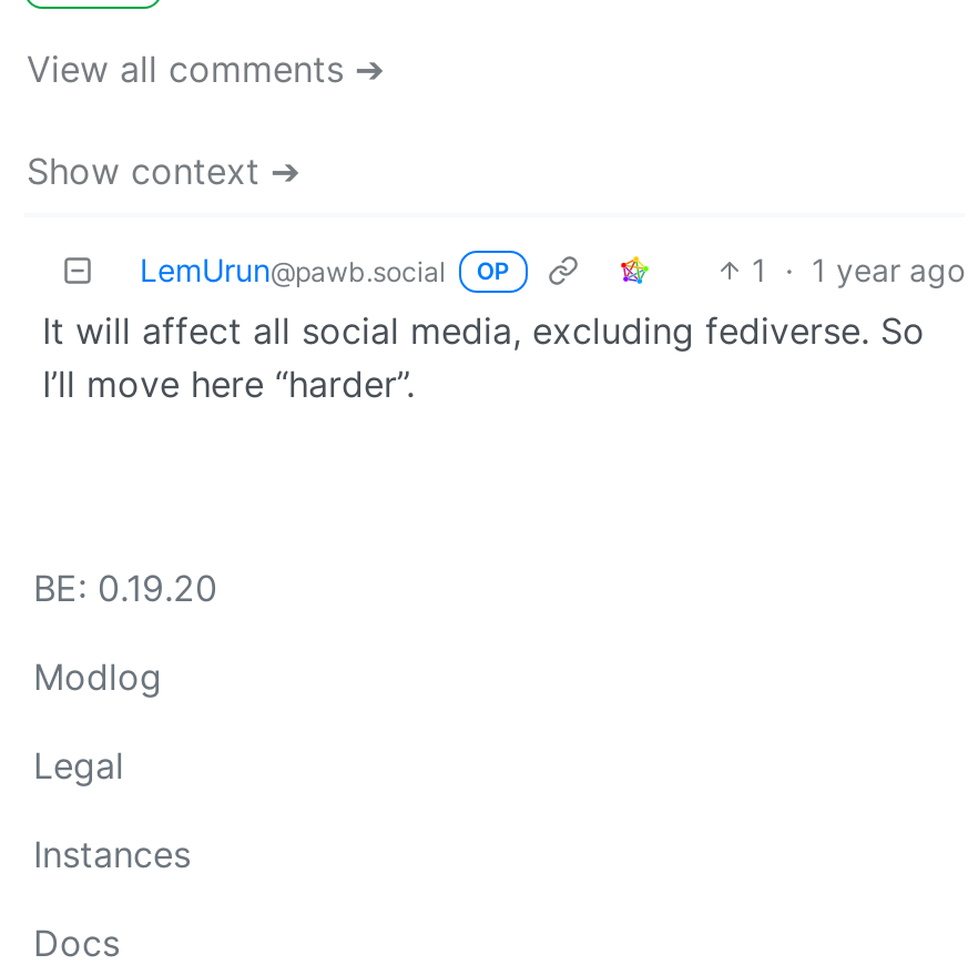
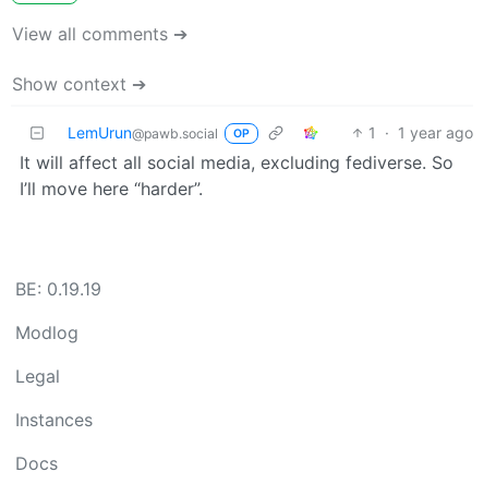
- BE: 0.19.20
+ BE: 0.19.19
